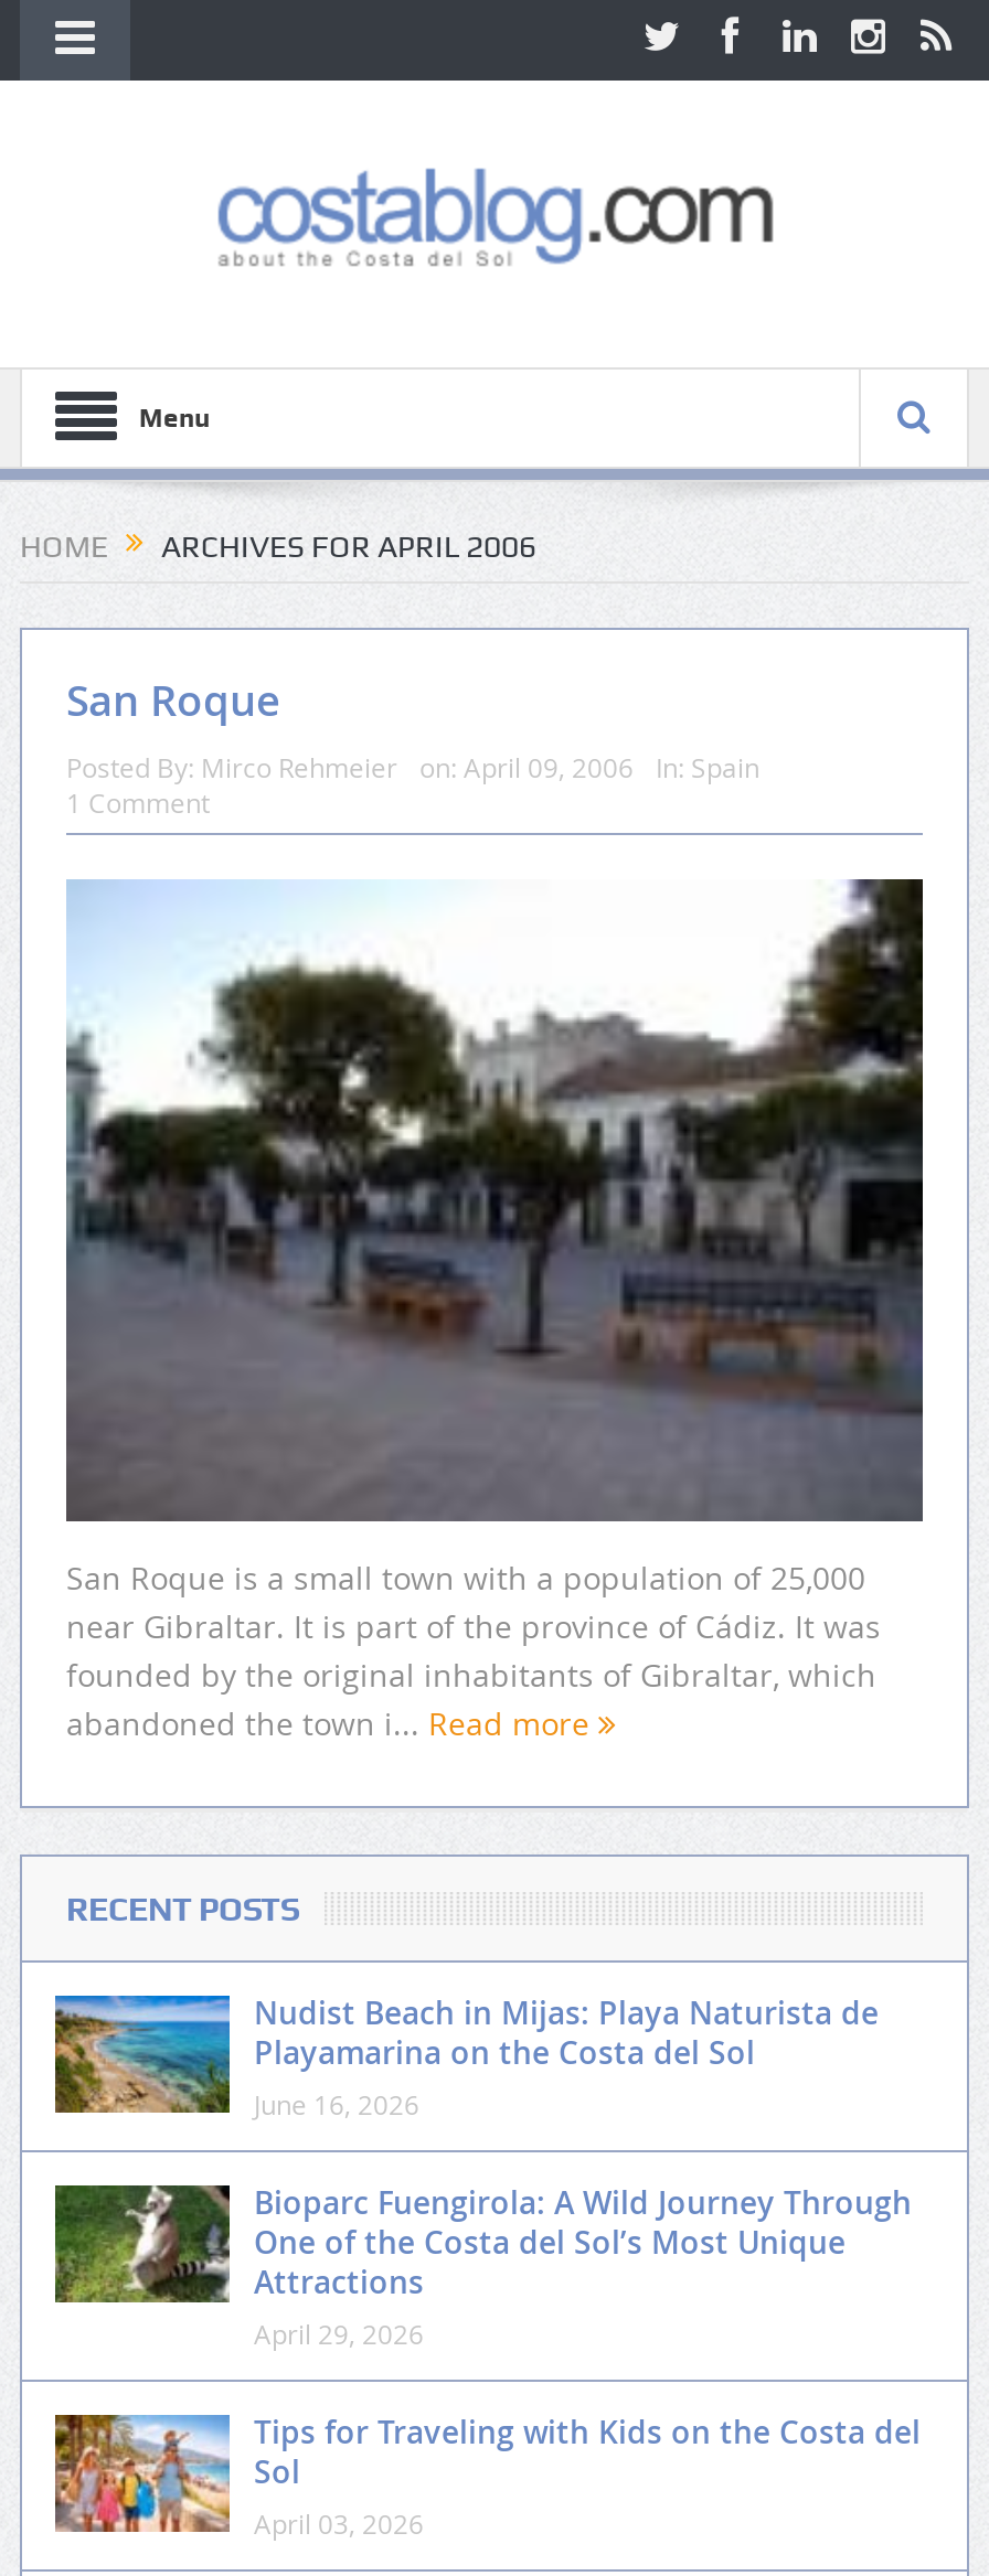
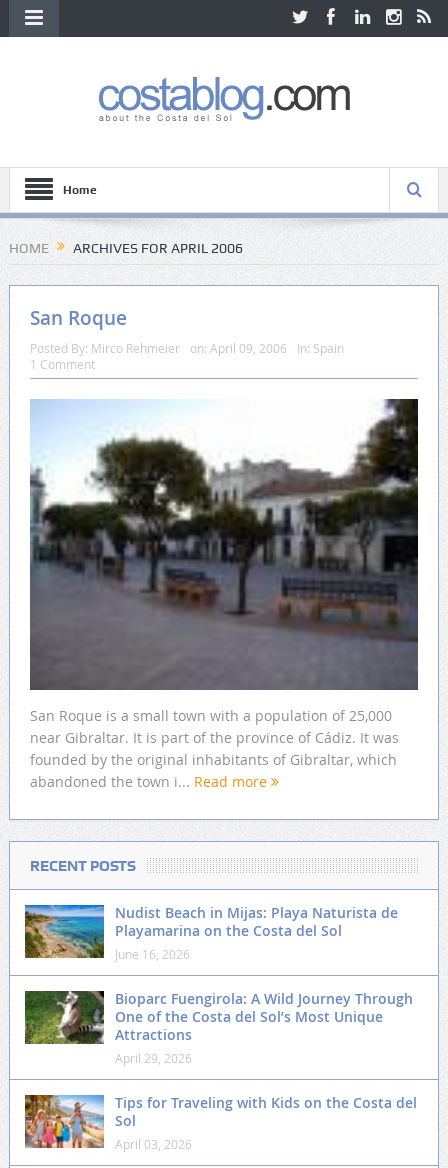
- Menu
+ Home
